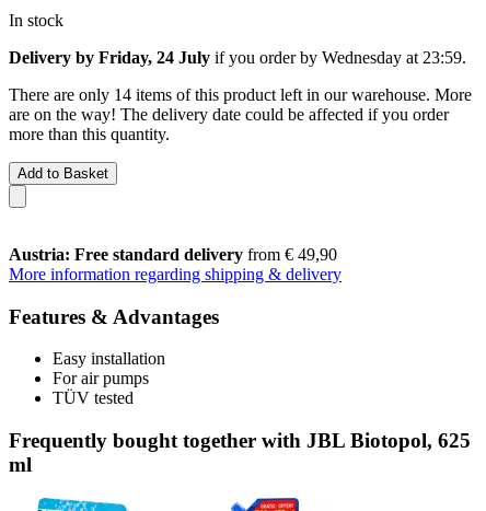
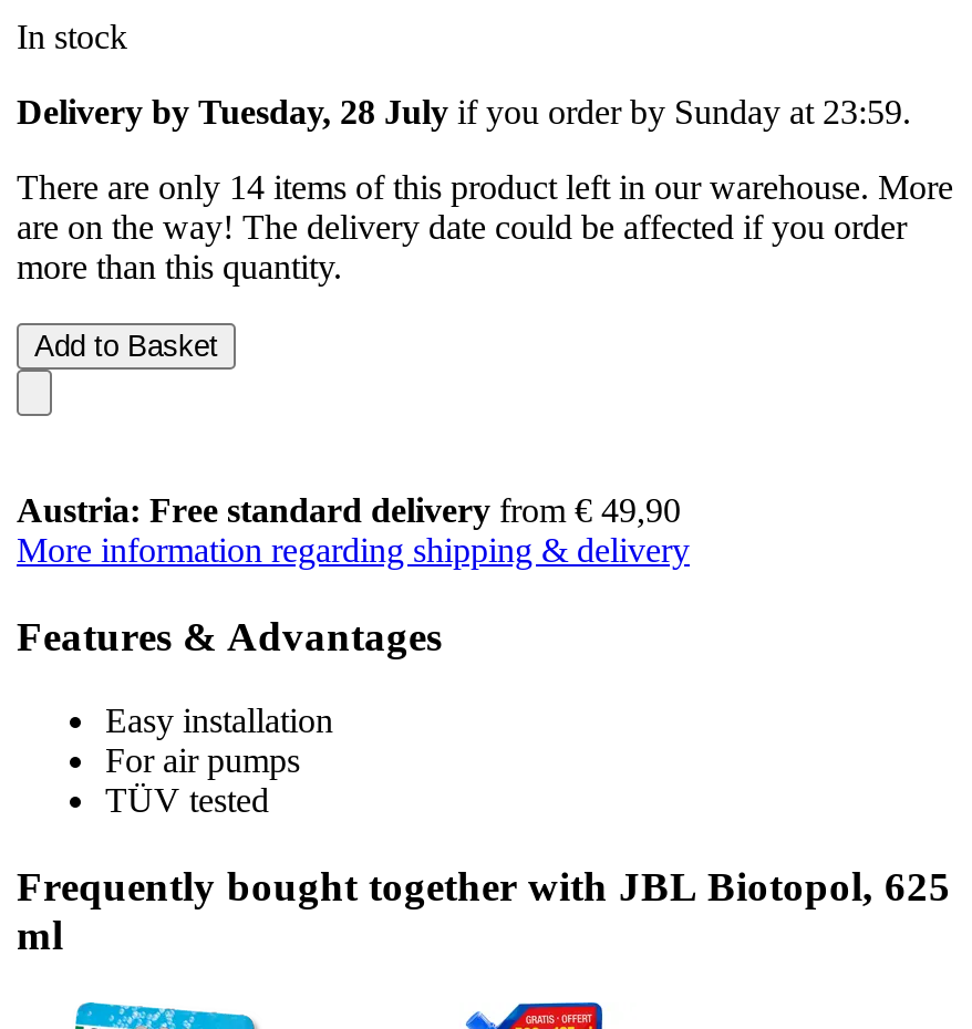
- Delivery by Friday, 24 July if you order by Wednesday at 23:59.
+ Delivery by Tuesday, 28 July if you order by Sunday at 23:59.
